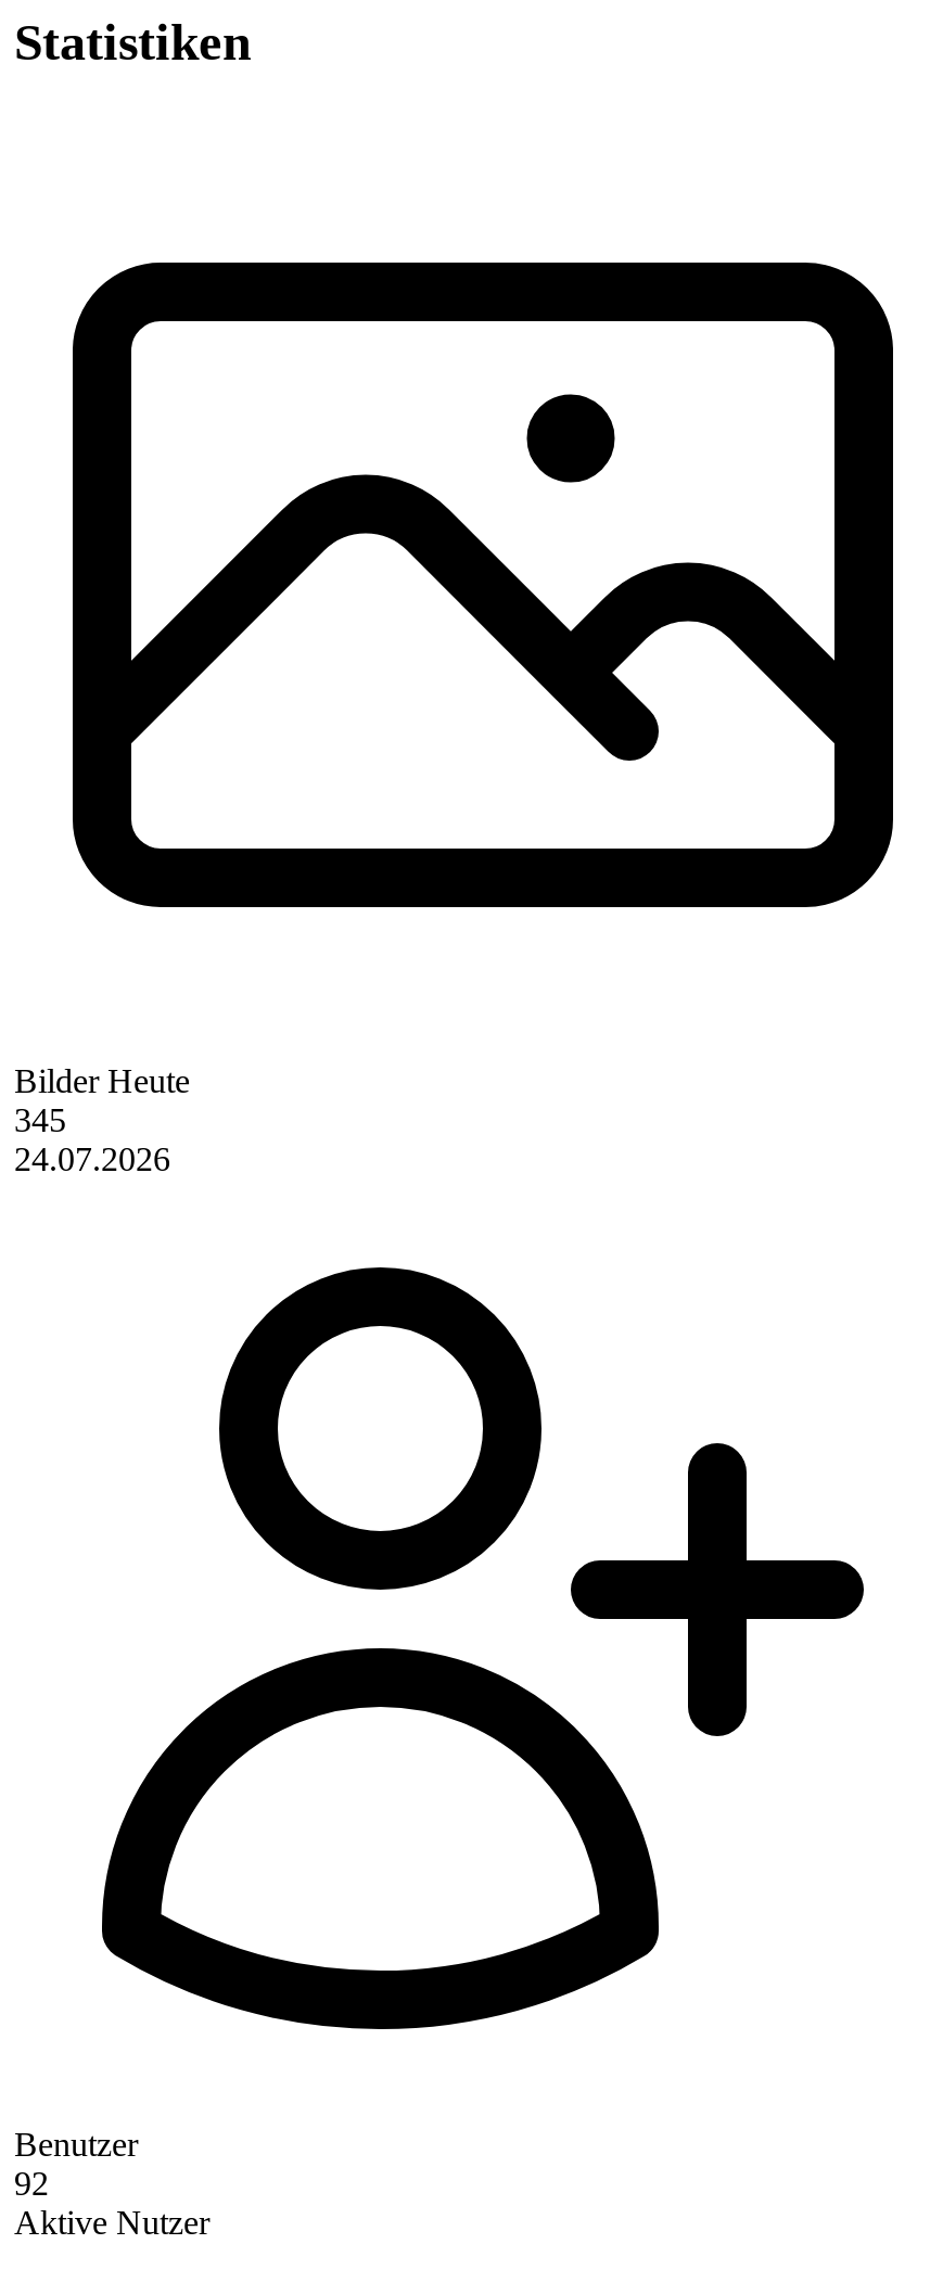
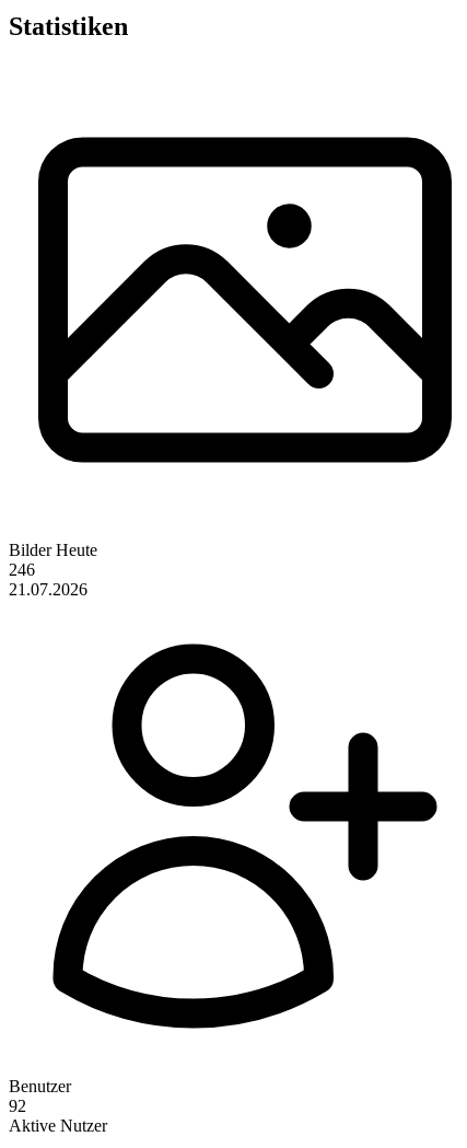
- 345
+ 246

- 24.07.2026
+ 21.07.2026
